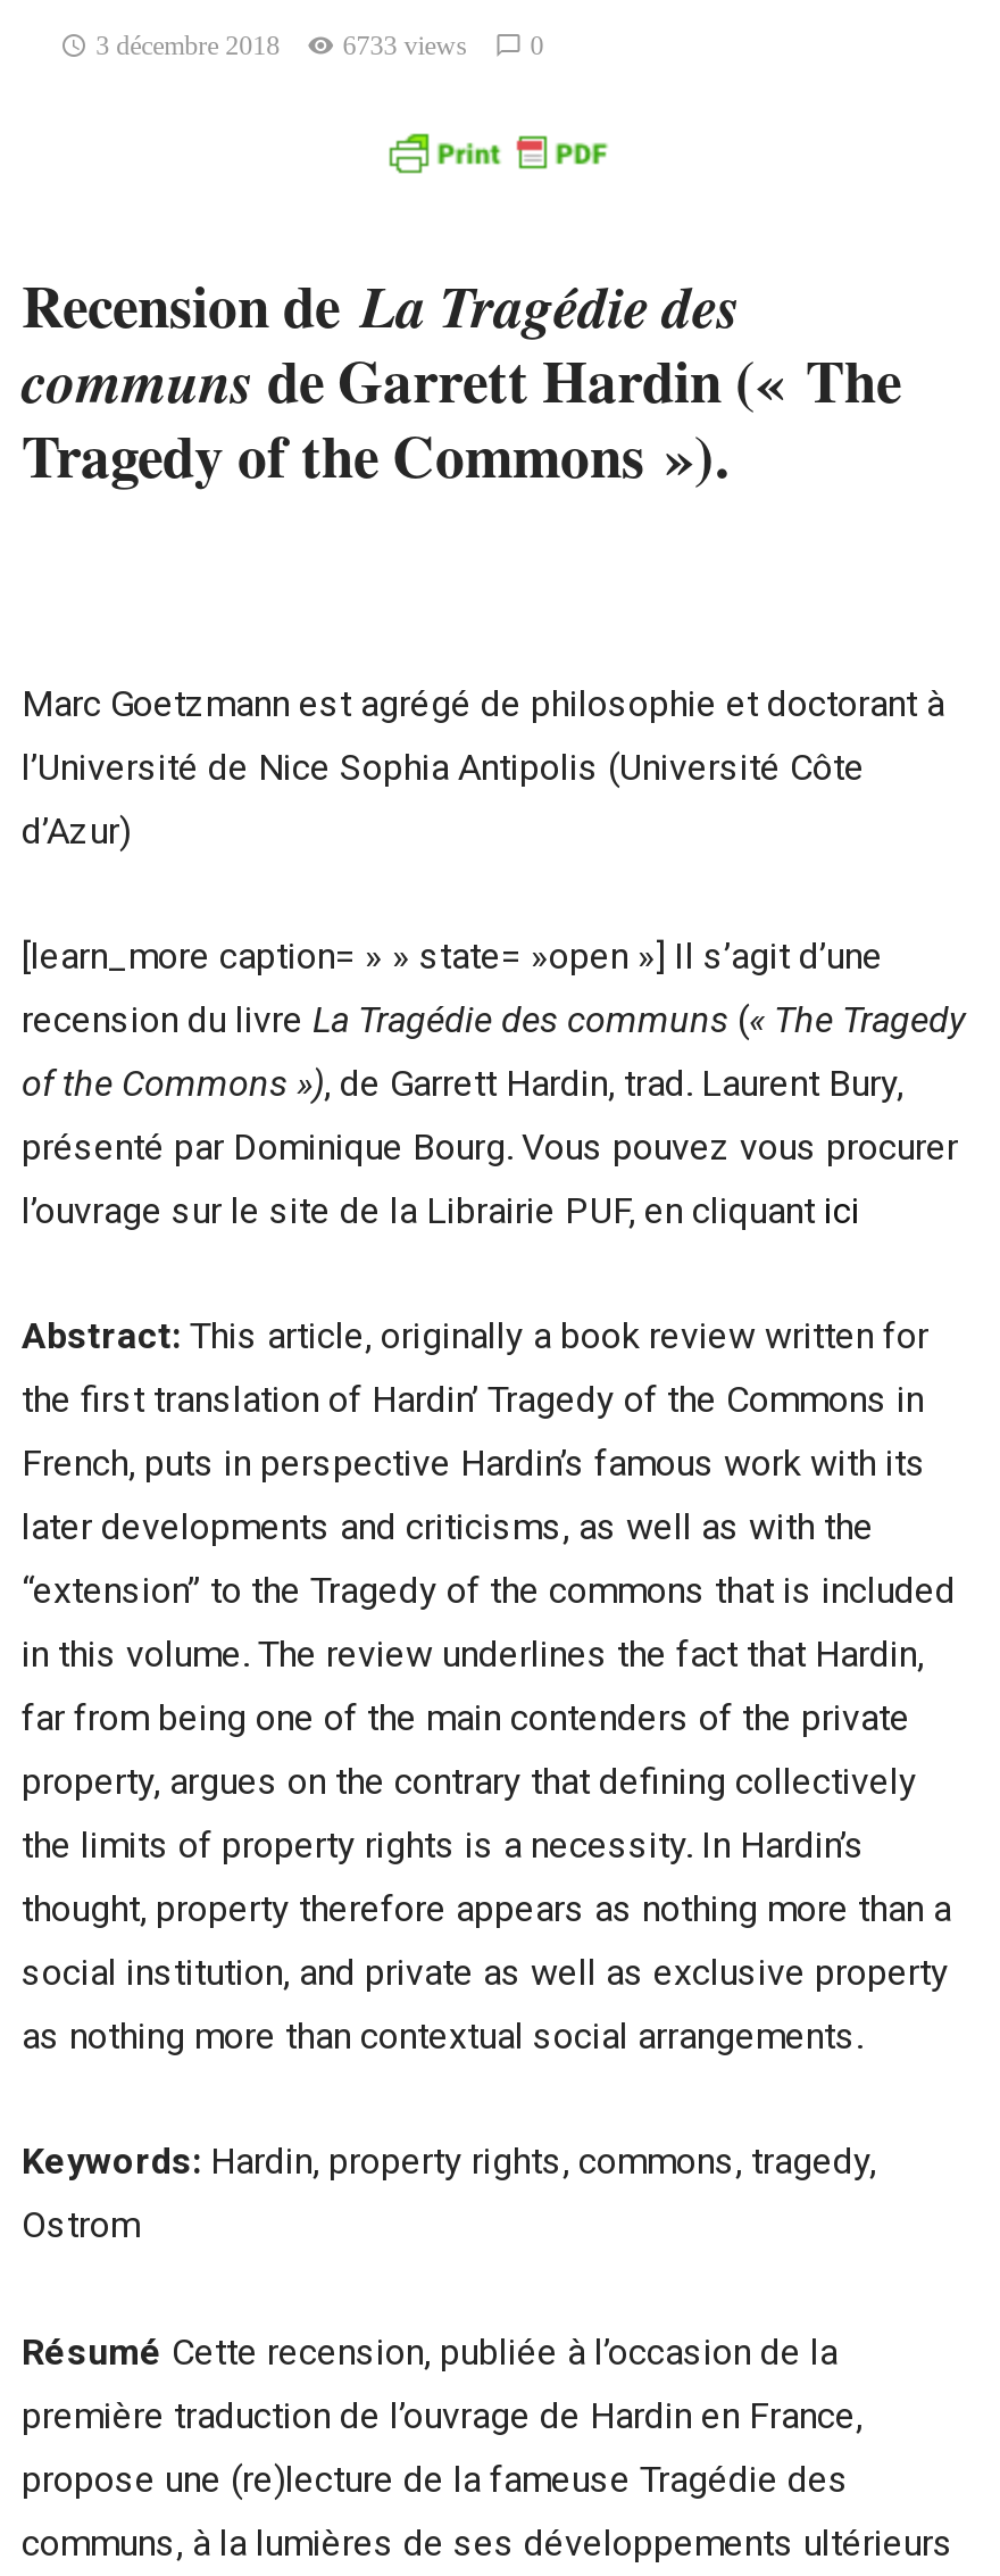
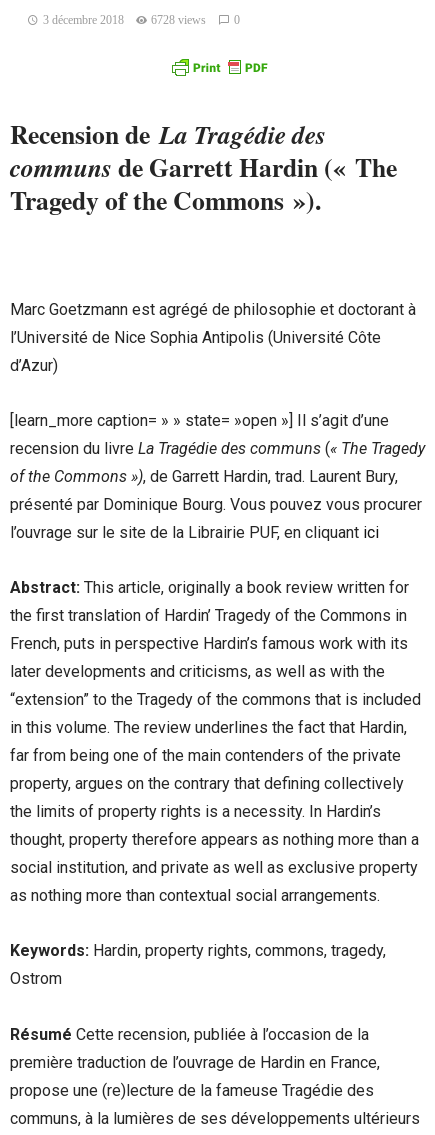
- 3 décembre 2018 6733 views 0
+ 3 décembre 2018 6728 views 0
